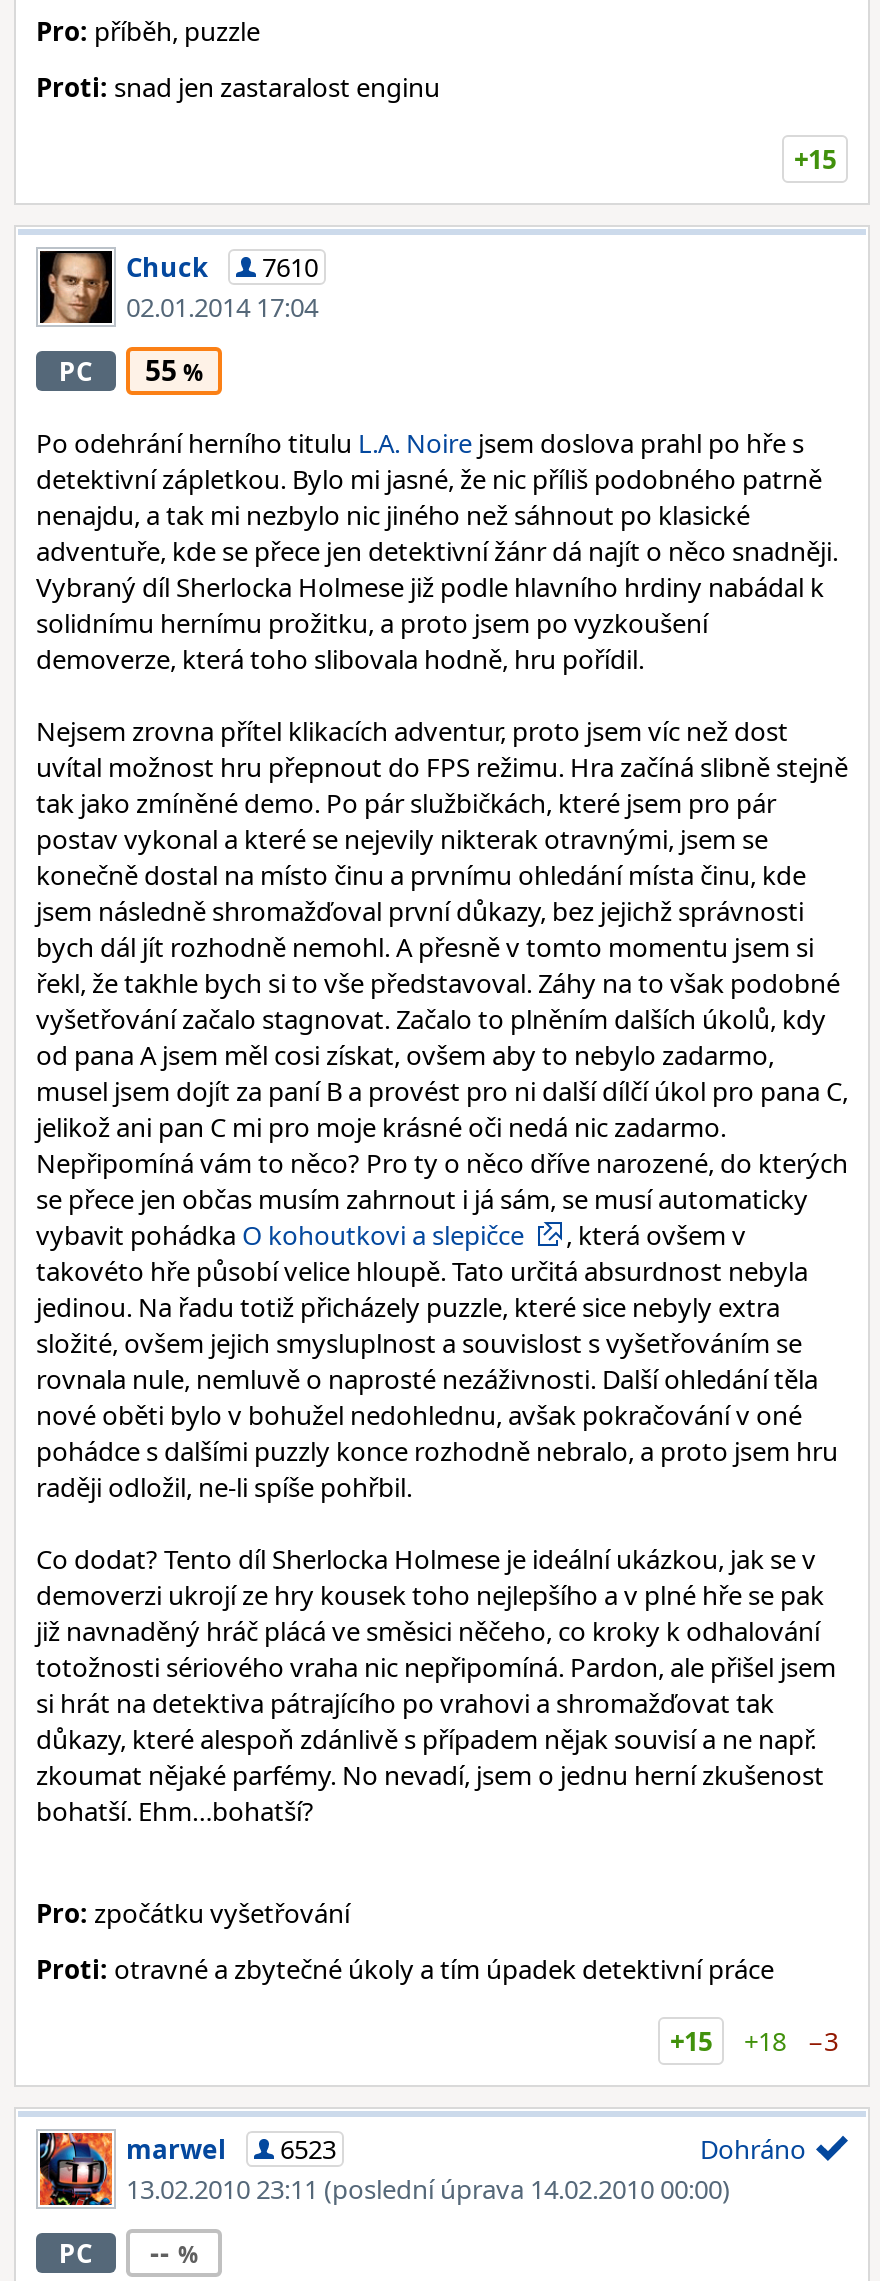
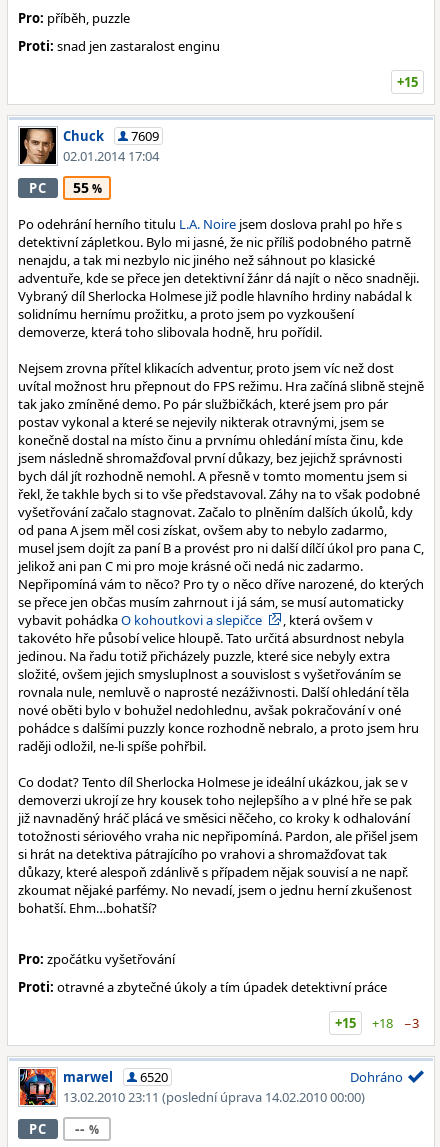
- Chuck 7610
+ Chuck 7609

- marwel 6523
+ marwel 6520
